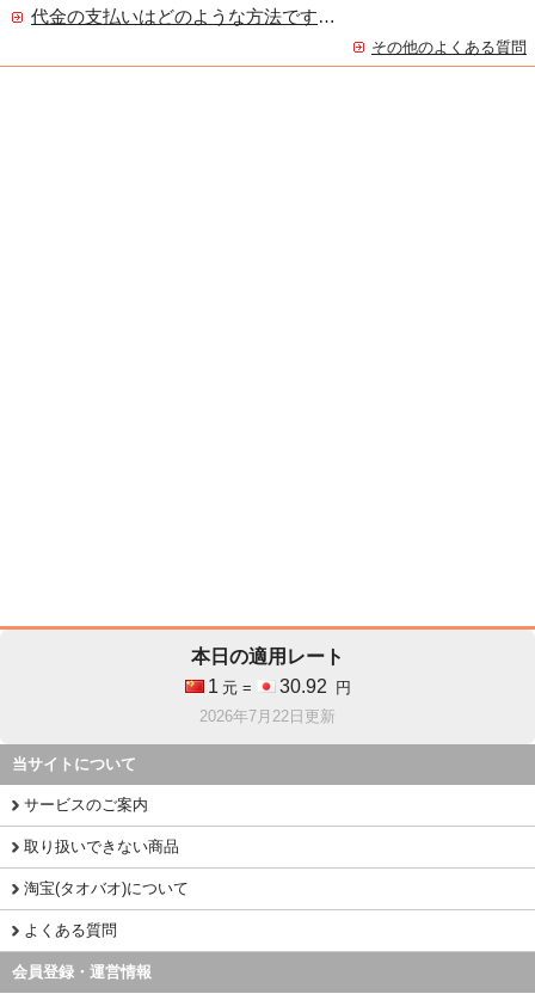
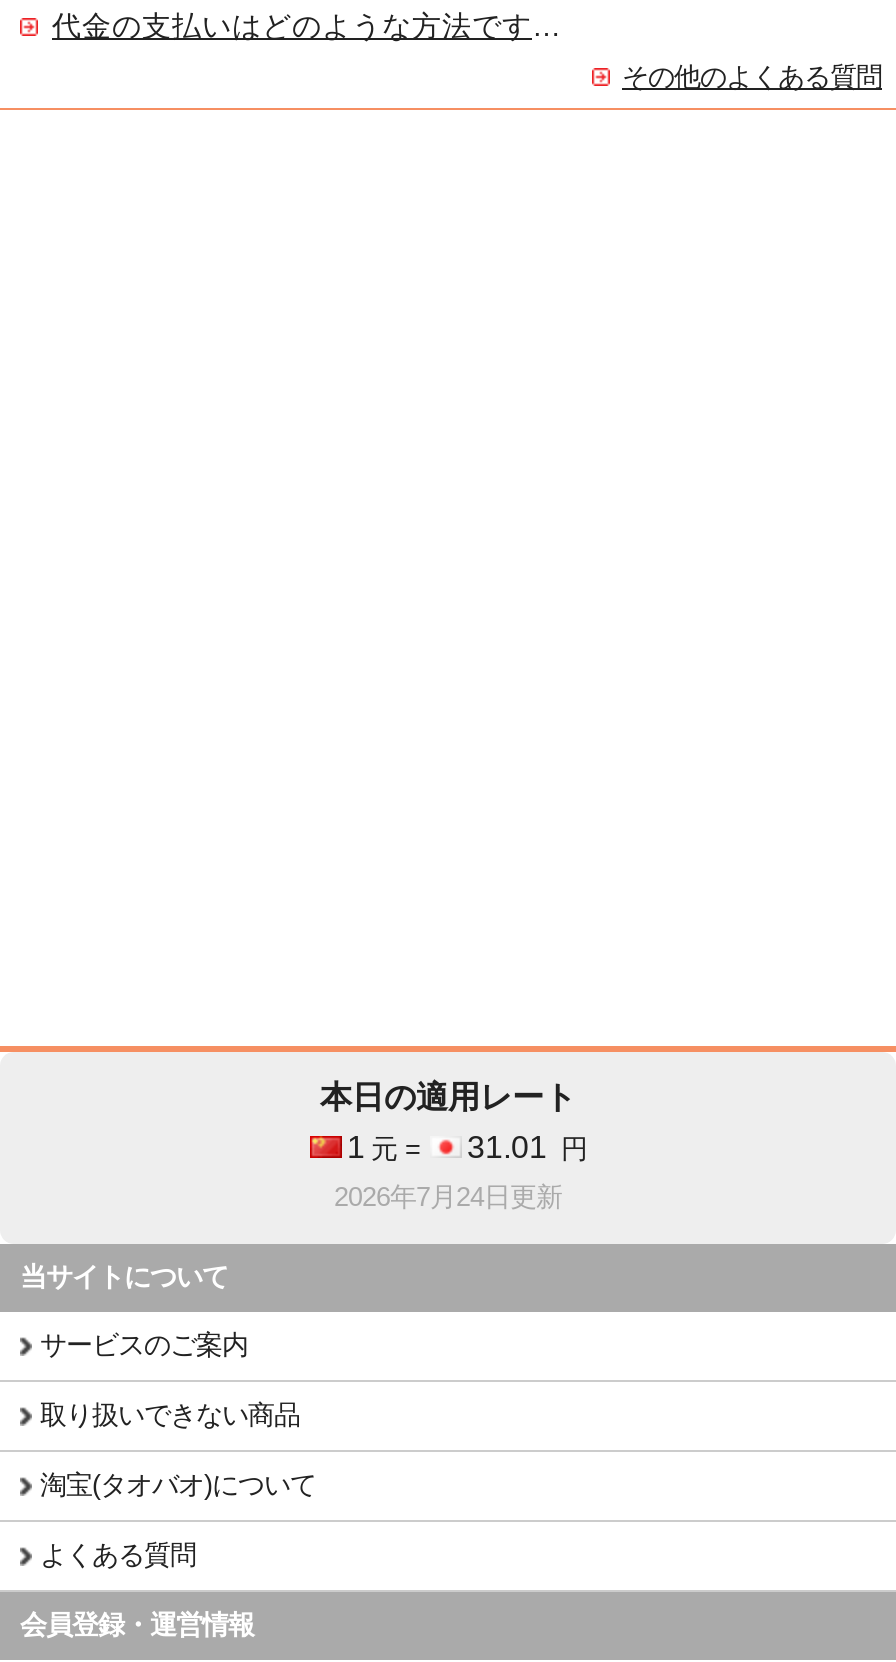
- 1 元 = 30.92 円
+ 1 元 = 31.01 円

- 2026年7月22日更新
+ 2026年7月24日更新
